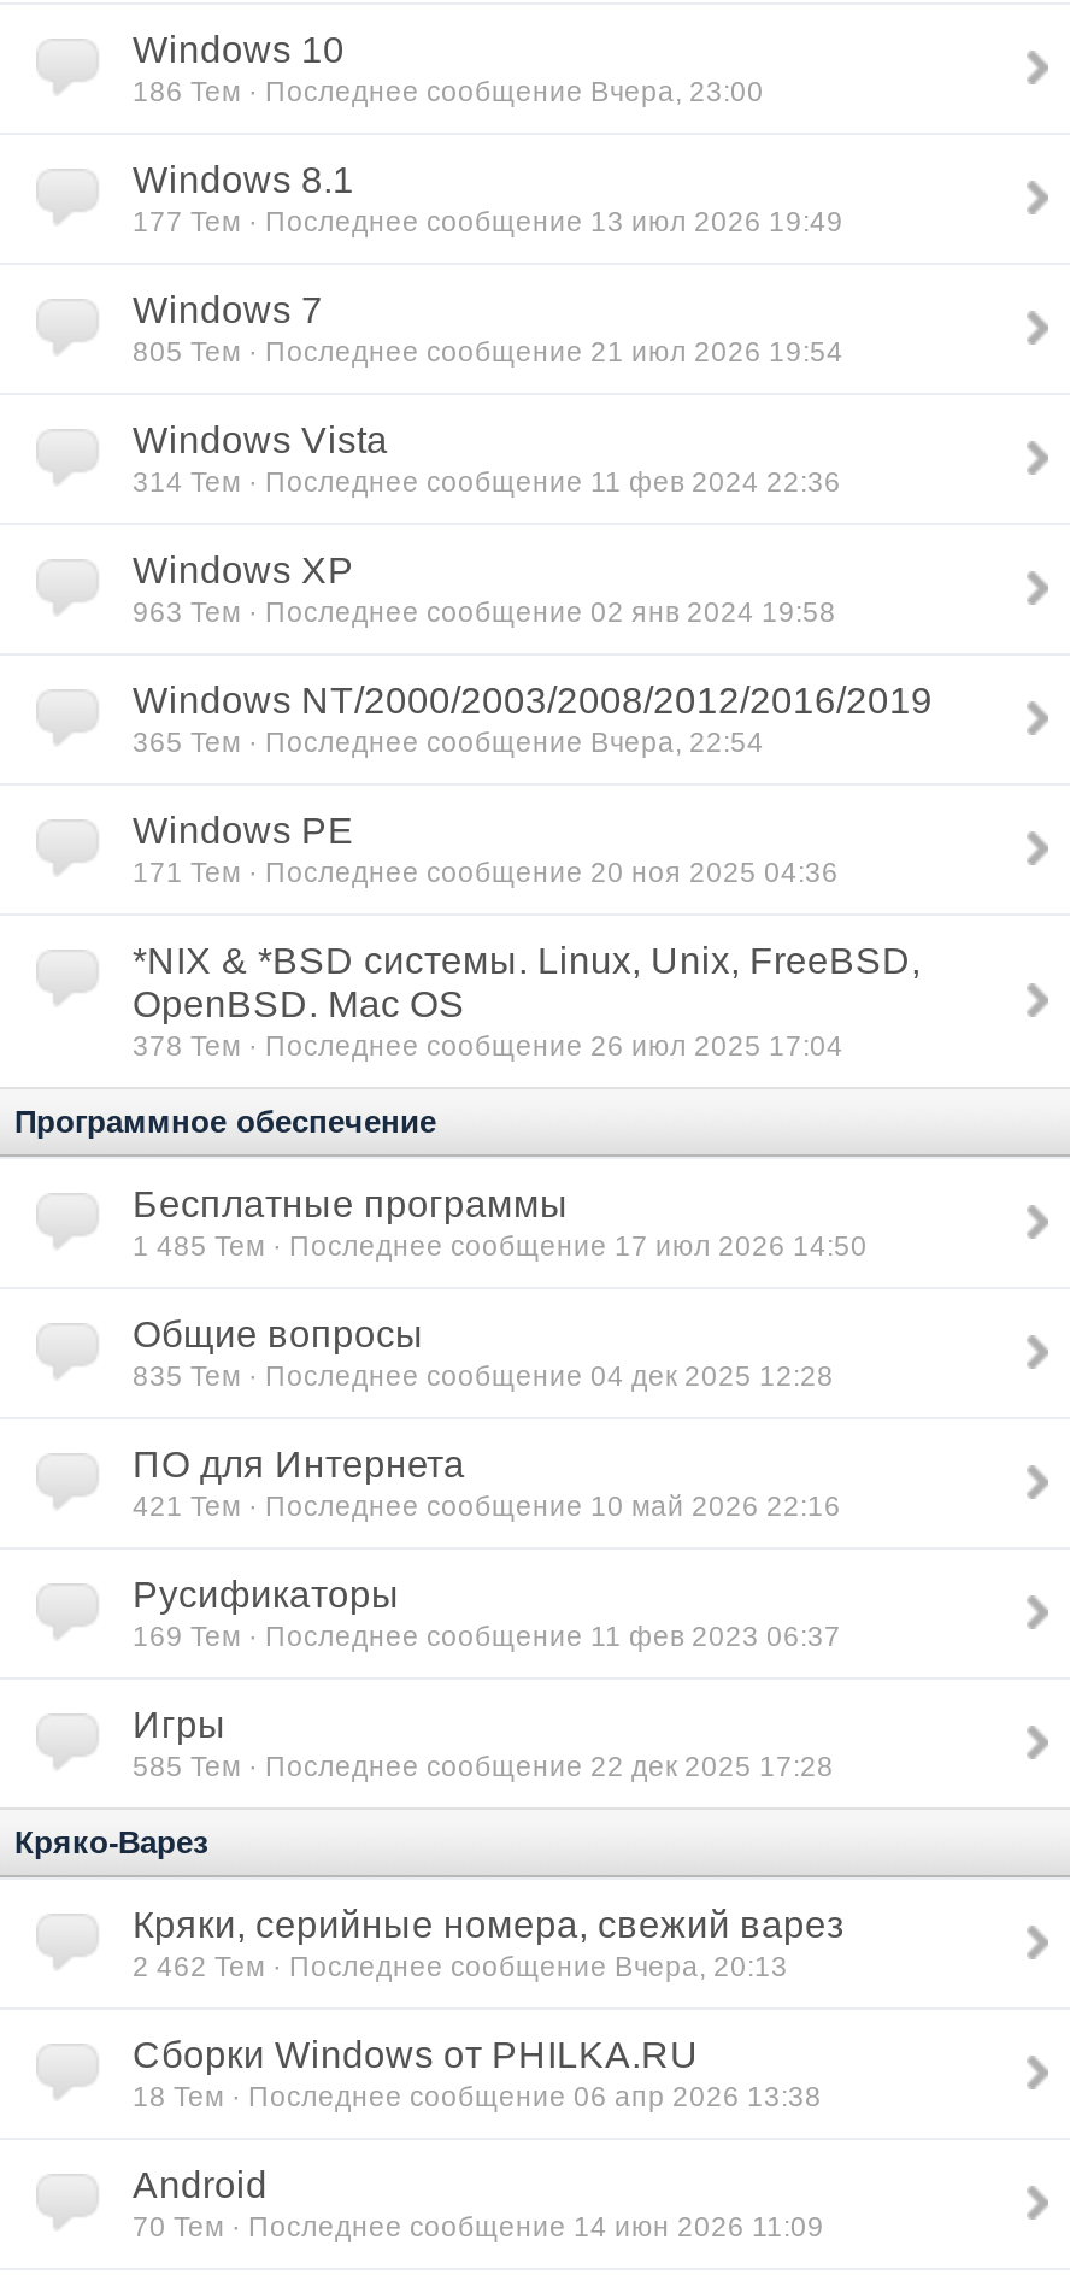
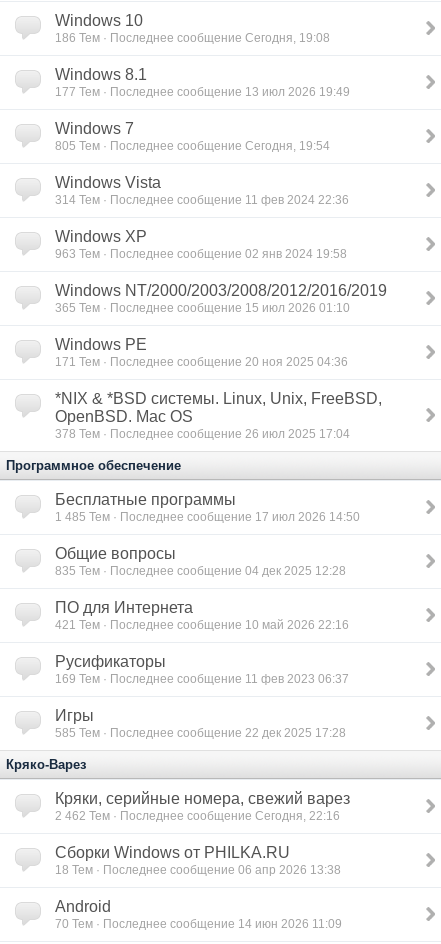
- 186 Тем · Последнее сообщение Вчера, 23:00
+ 186 Тем · Последнее сообщение Сегодня, 19:08

- 805 Тем · Последнее сообщение 21 июл 2026 19:54
+ 805 Тем · Последнее сообщение Сегодня, 19:54

- 365 Тем · Последнее сообщение Вчера, 22:54
+ 365 Тем · Последнее сообщение 15 июл 2026 01:10

- 2 462 Тем · Последнее сообщение Вчера, 20:13
+ 2 462 Тем · Последнее сообщение Сегодня, 22:16
